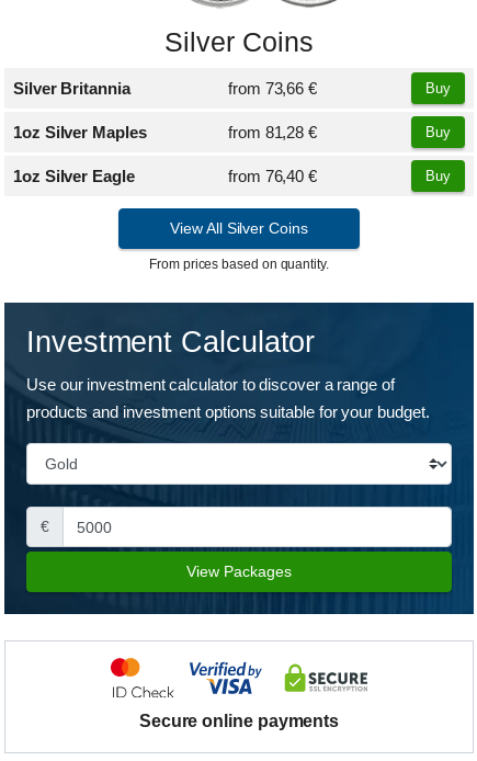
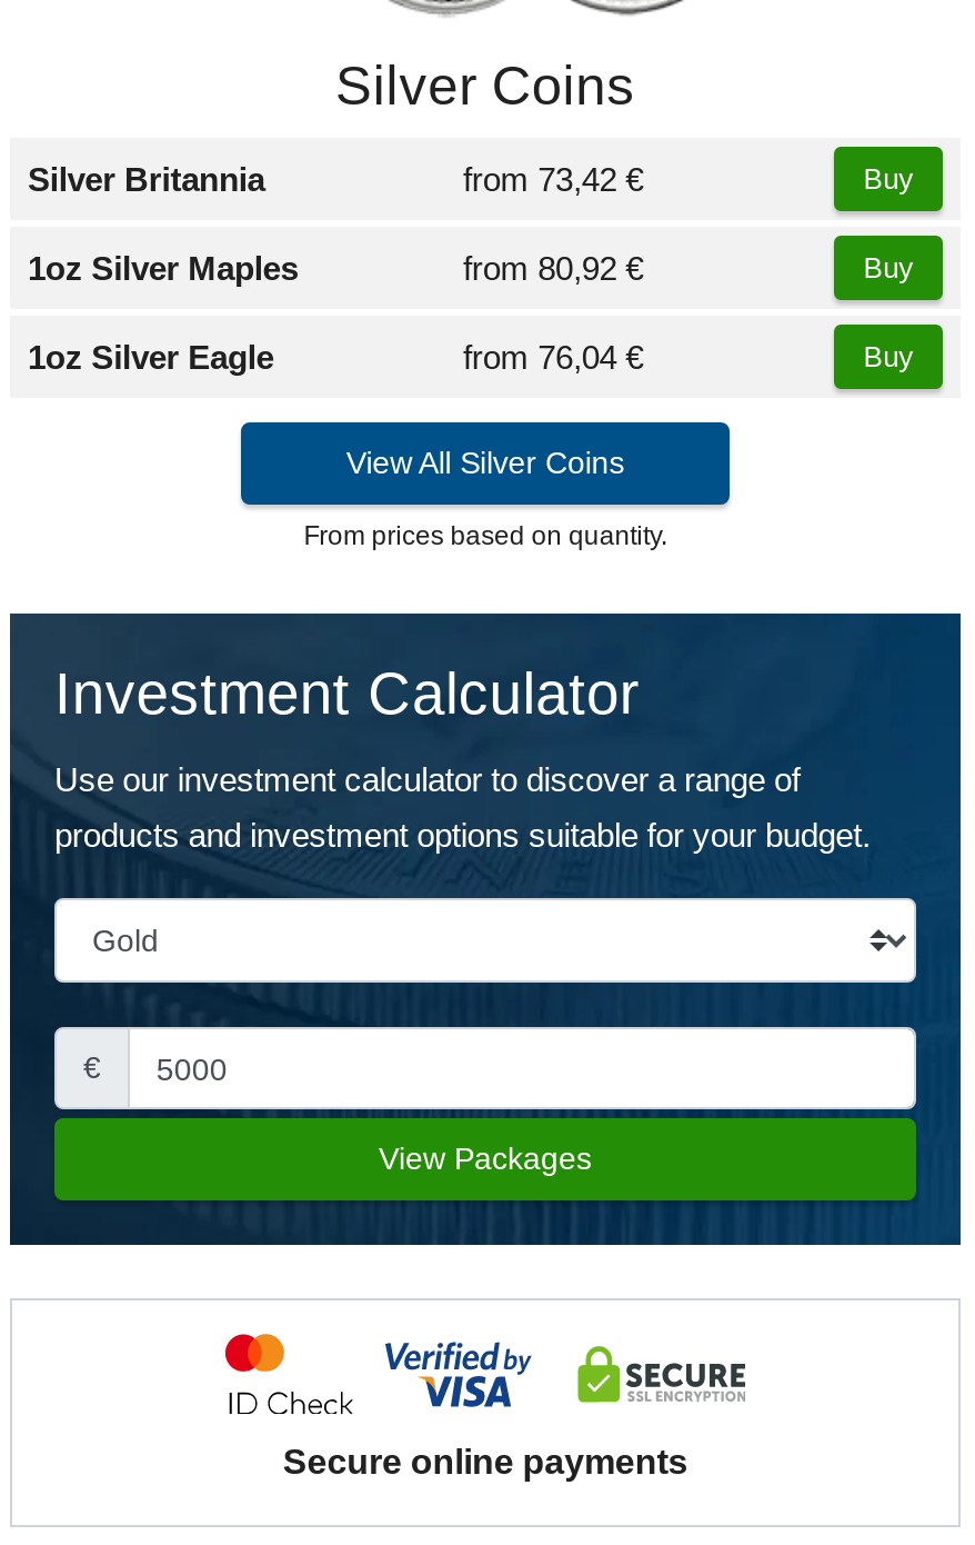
- from 73,66 €
+ from 73,42 €

- from 81,28 €
+ from 80,92 €

- from 76,40 €
+ from 76,04 €
